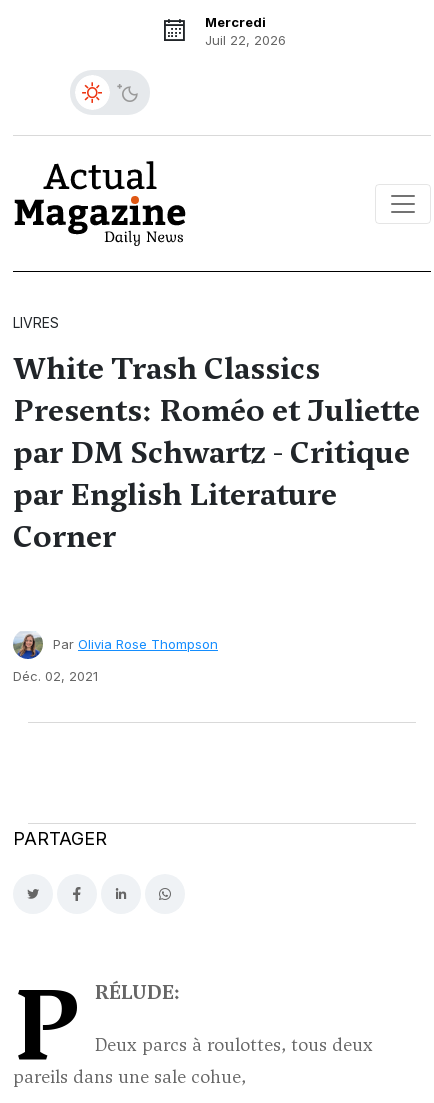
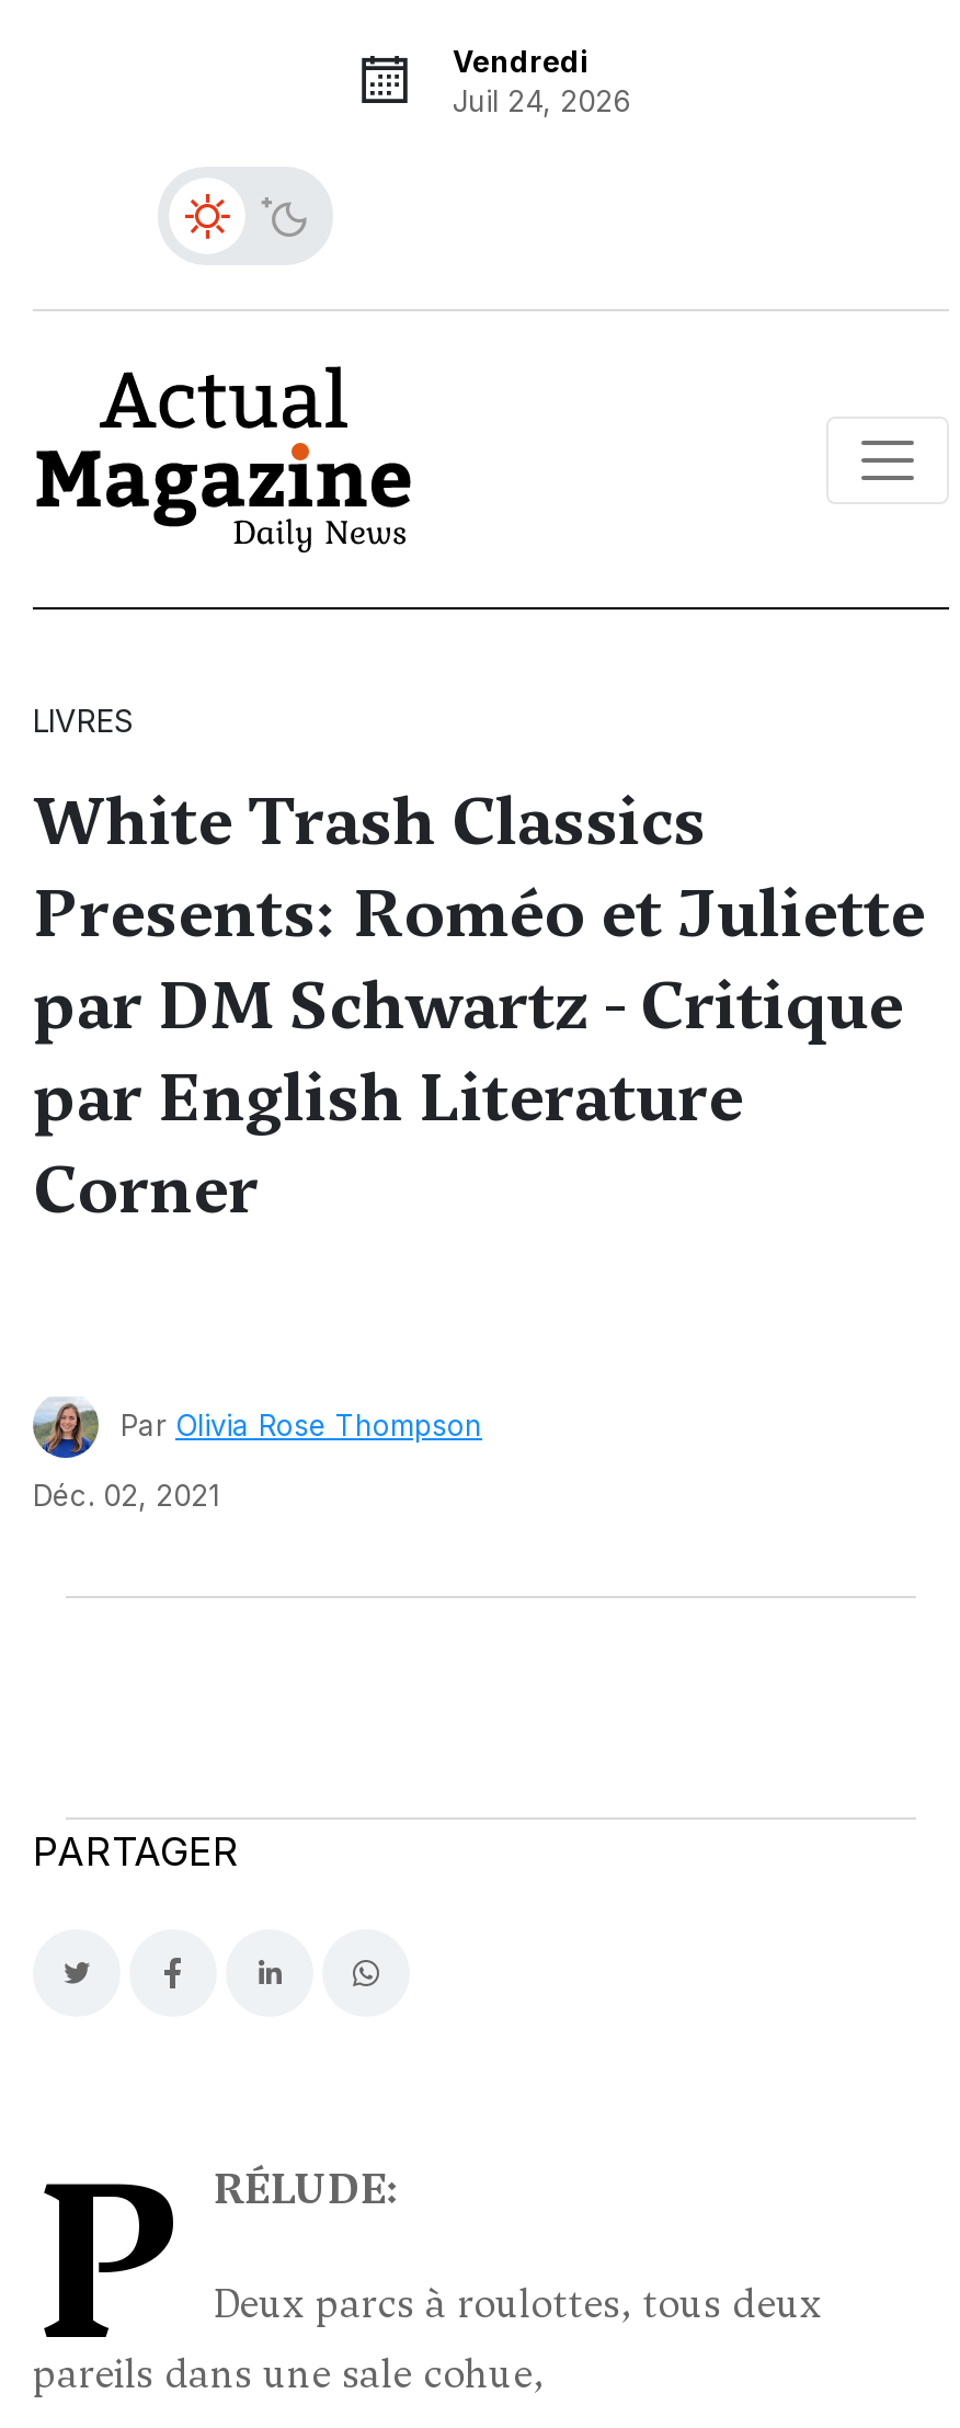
- Mercredi
- Juil 22, 2026
+ Vendredi
+ Juil 24, 2026
